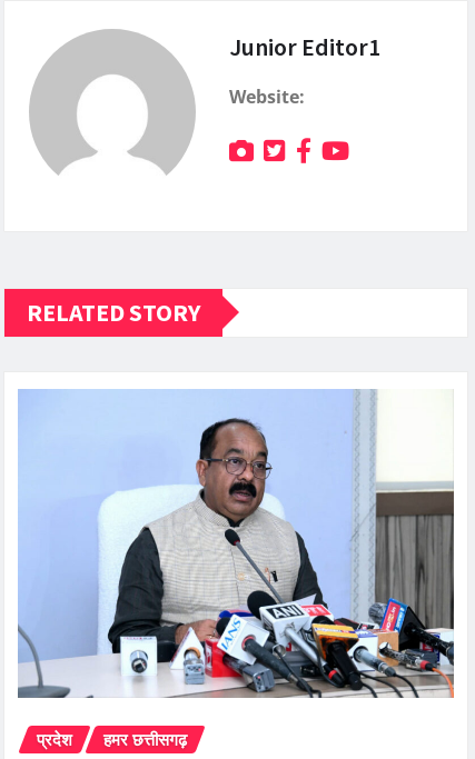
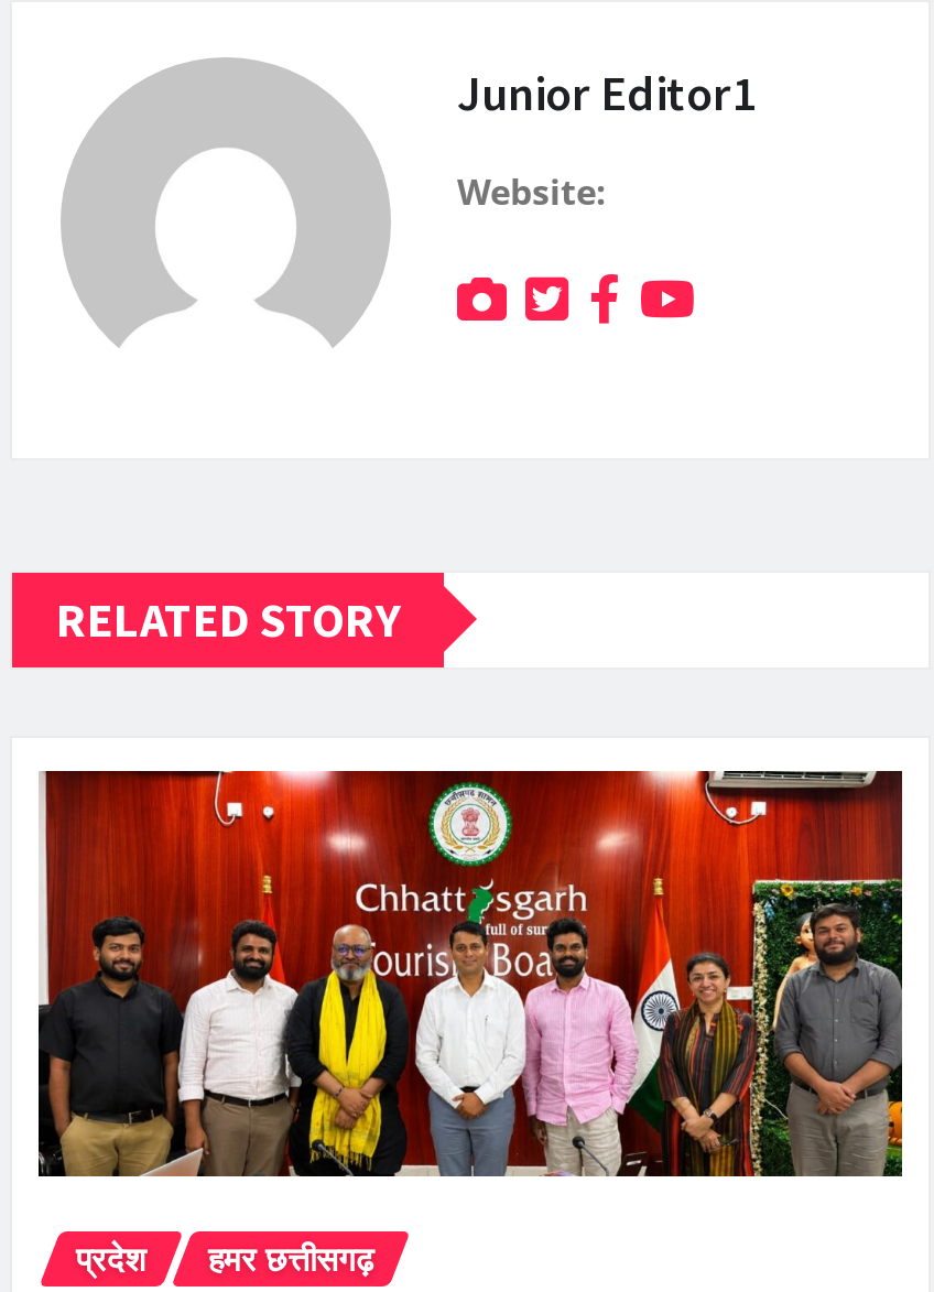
- [image]
+ [image]
